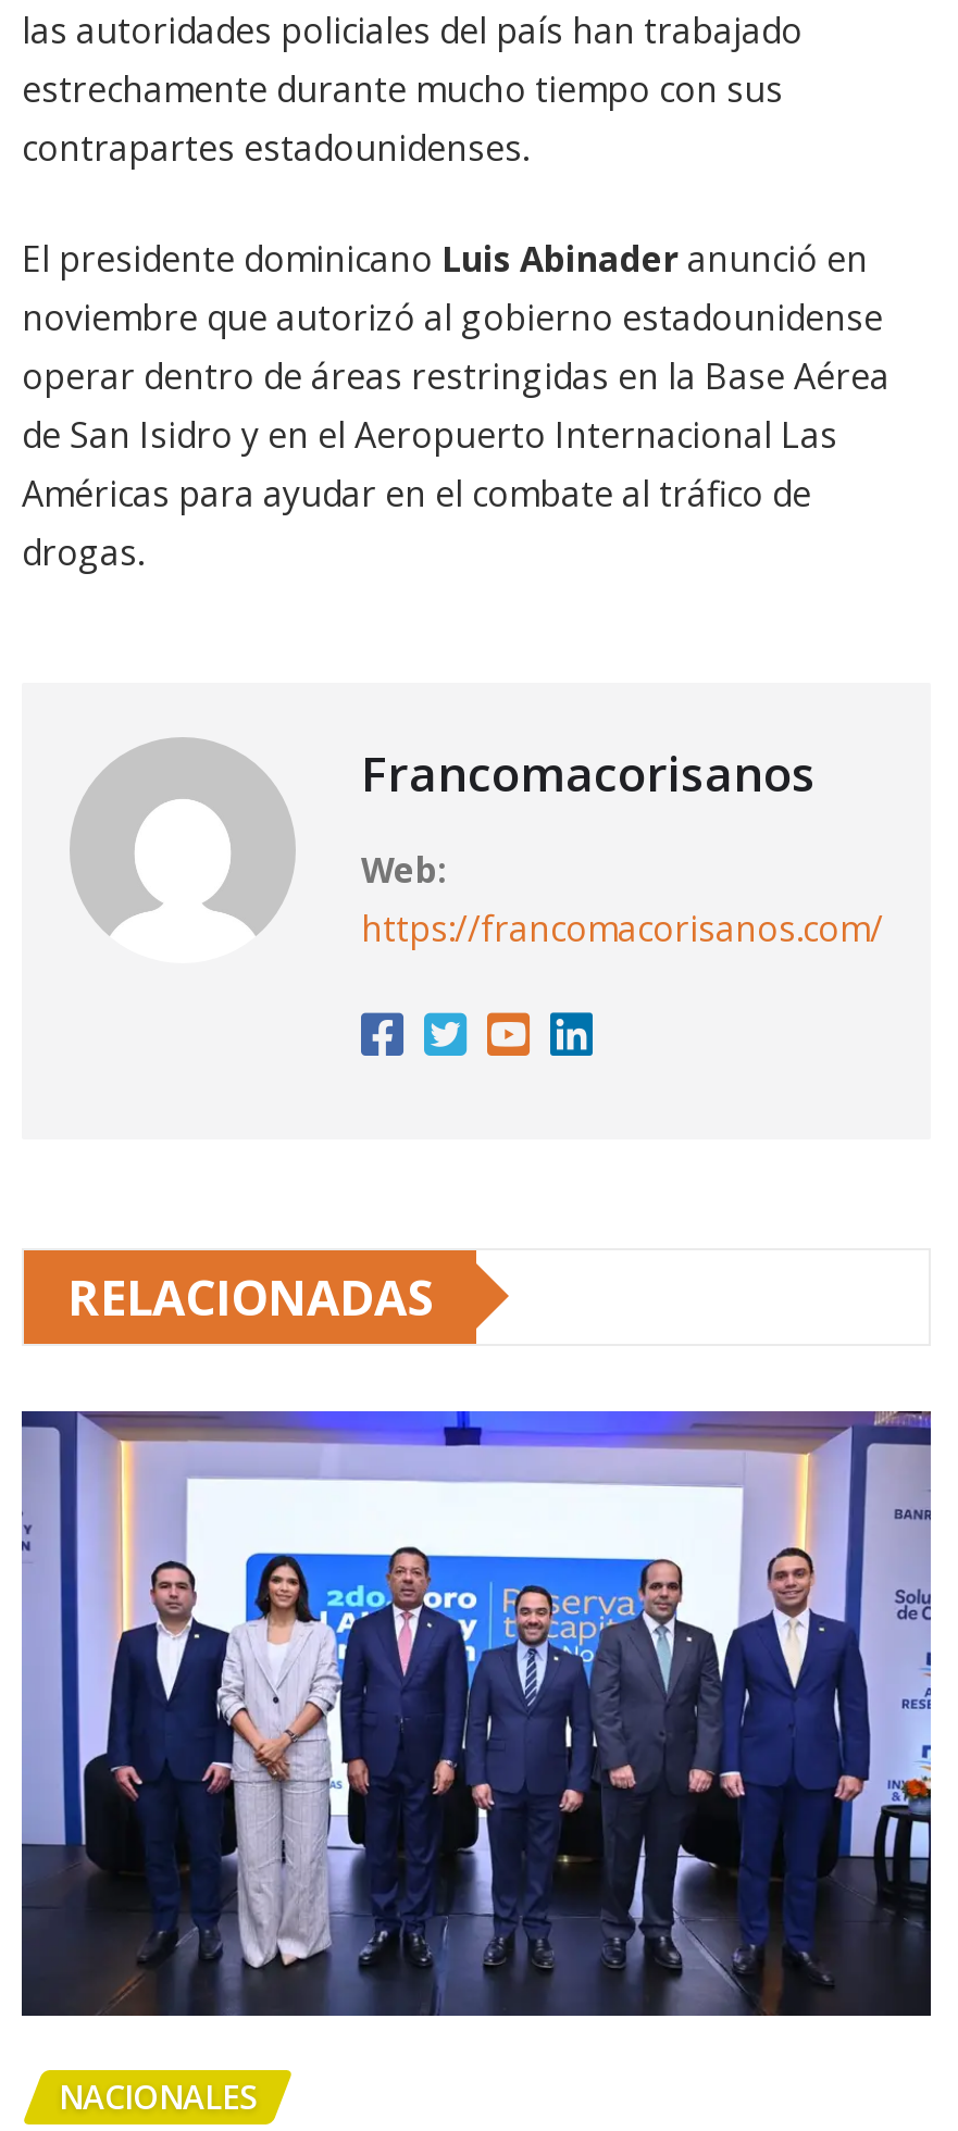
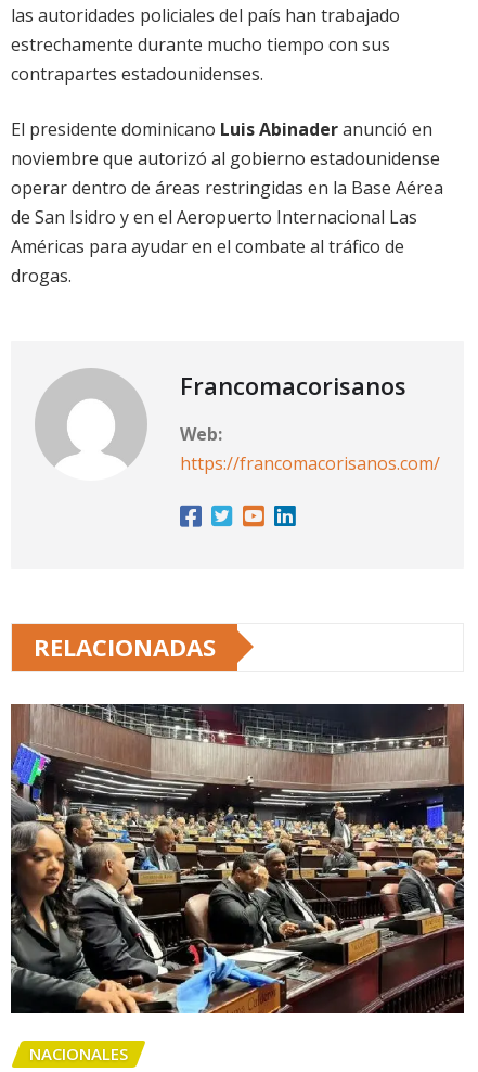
- [image]
+ [image]
